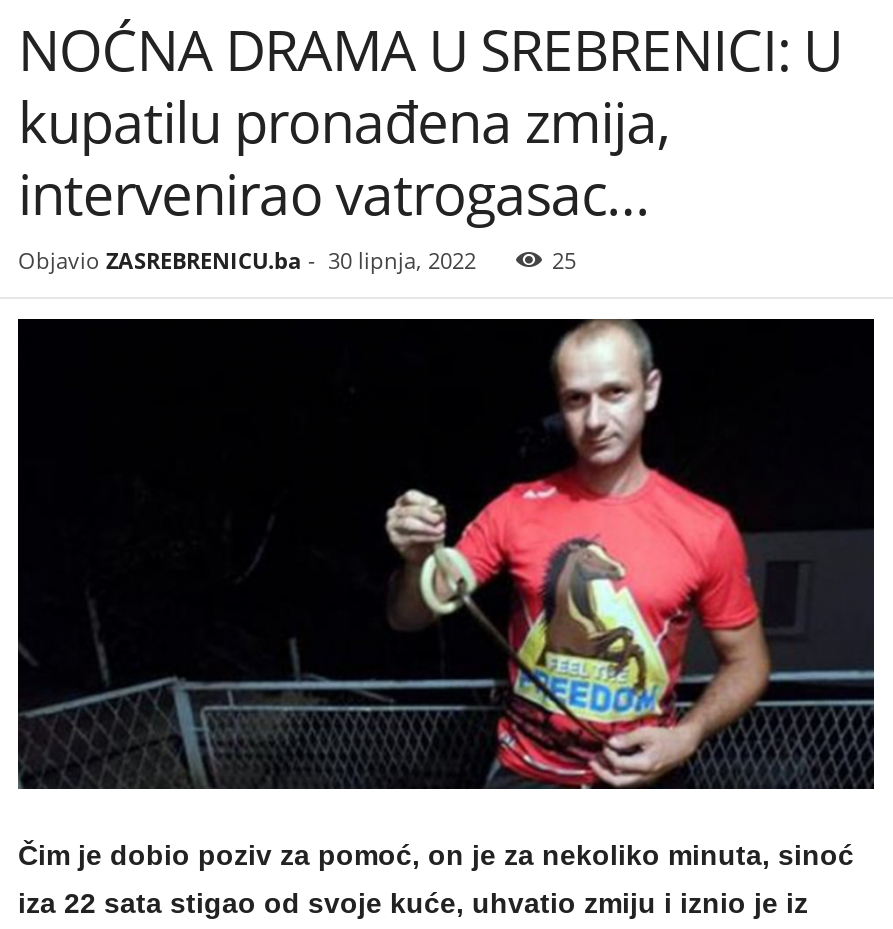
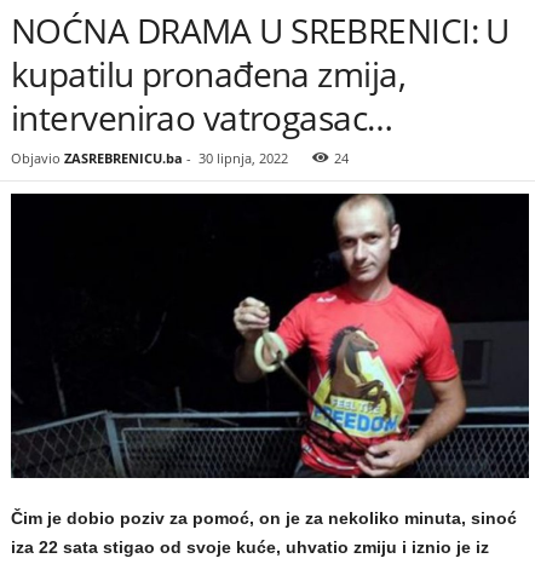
- 25
+ 24
